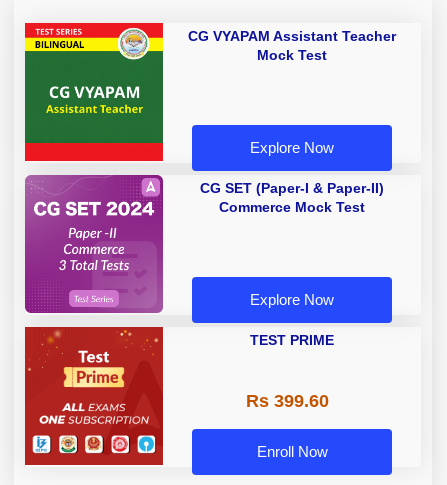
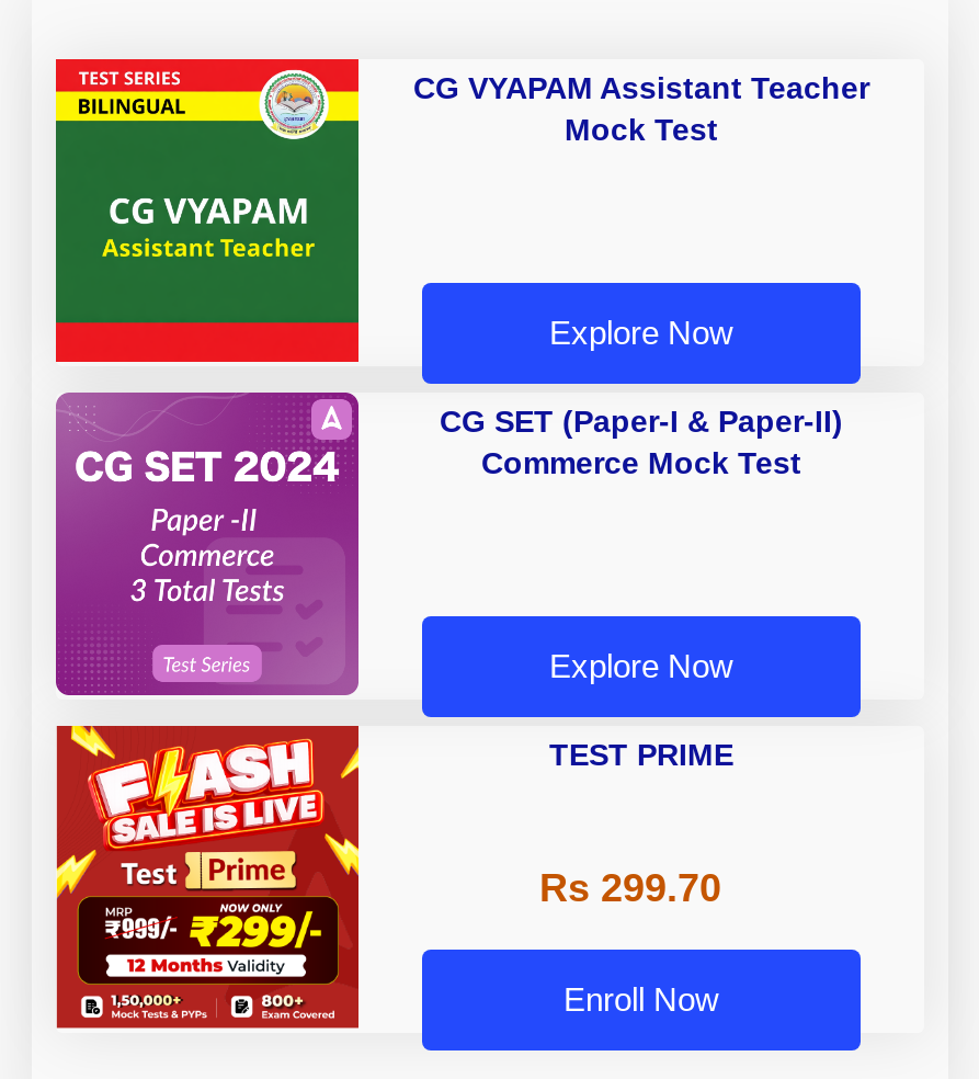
- [image]
+ [image]

- Rs 399.60
+ Rs 299.70
